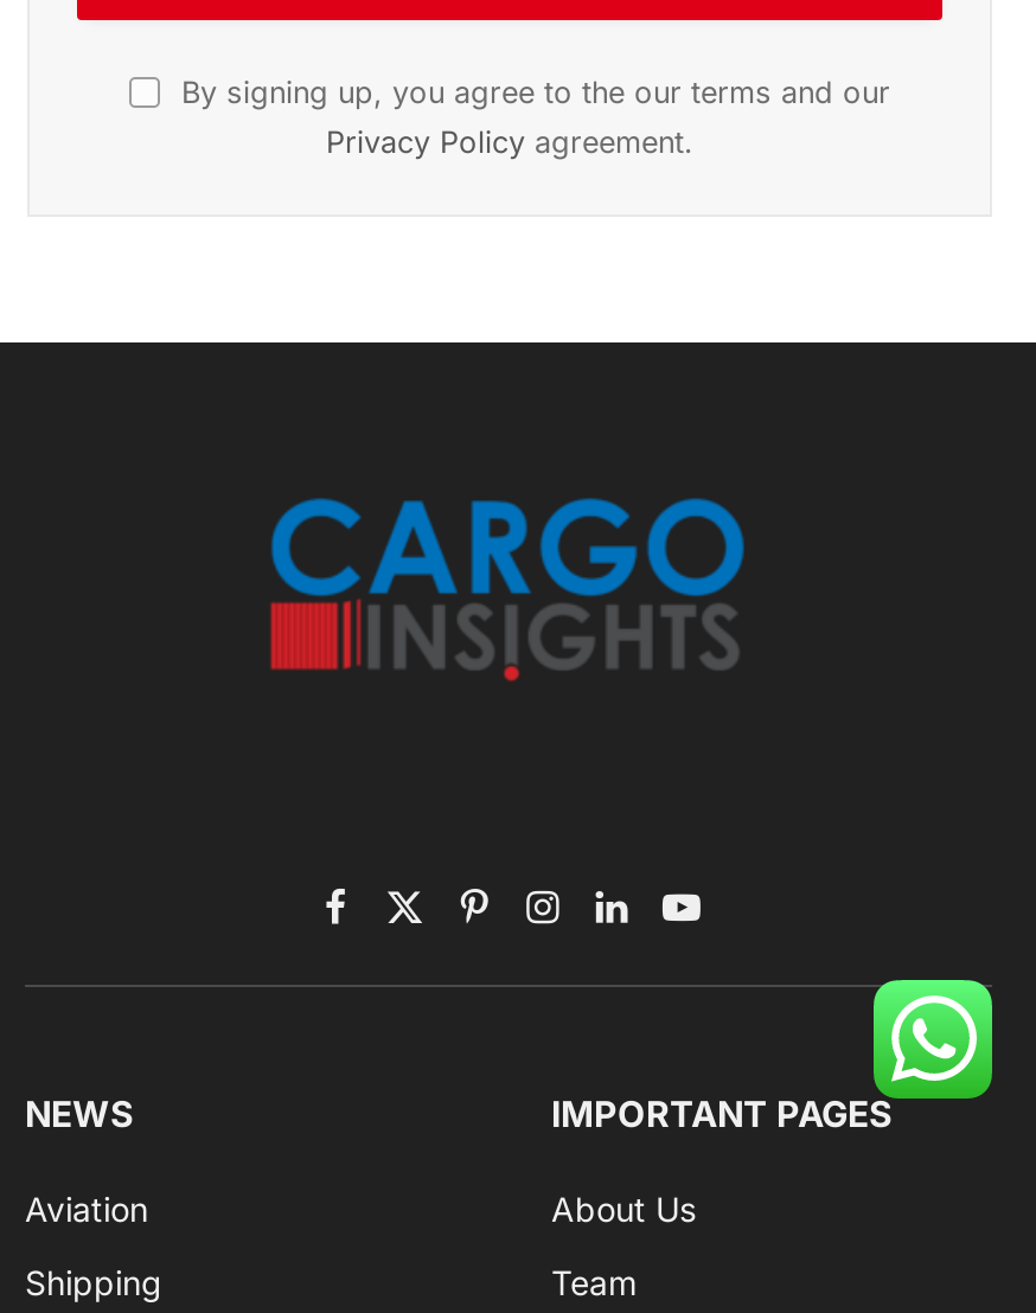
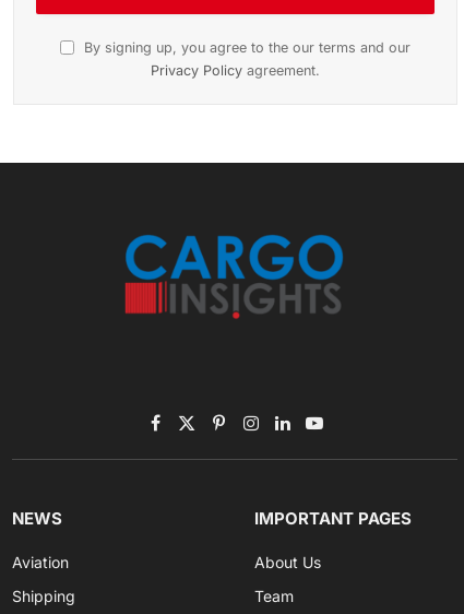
- [image]
